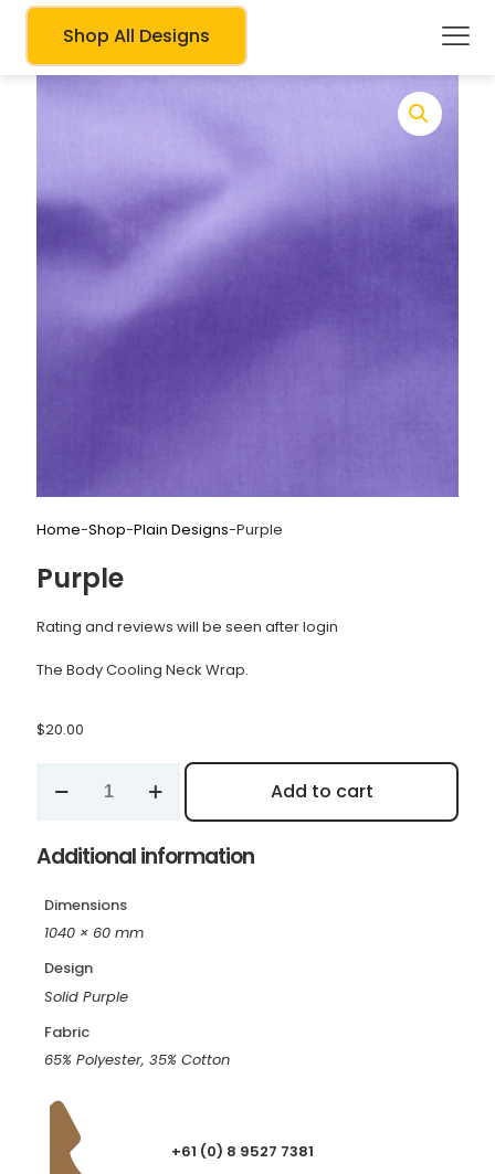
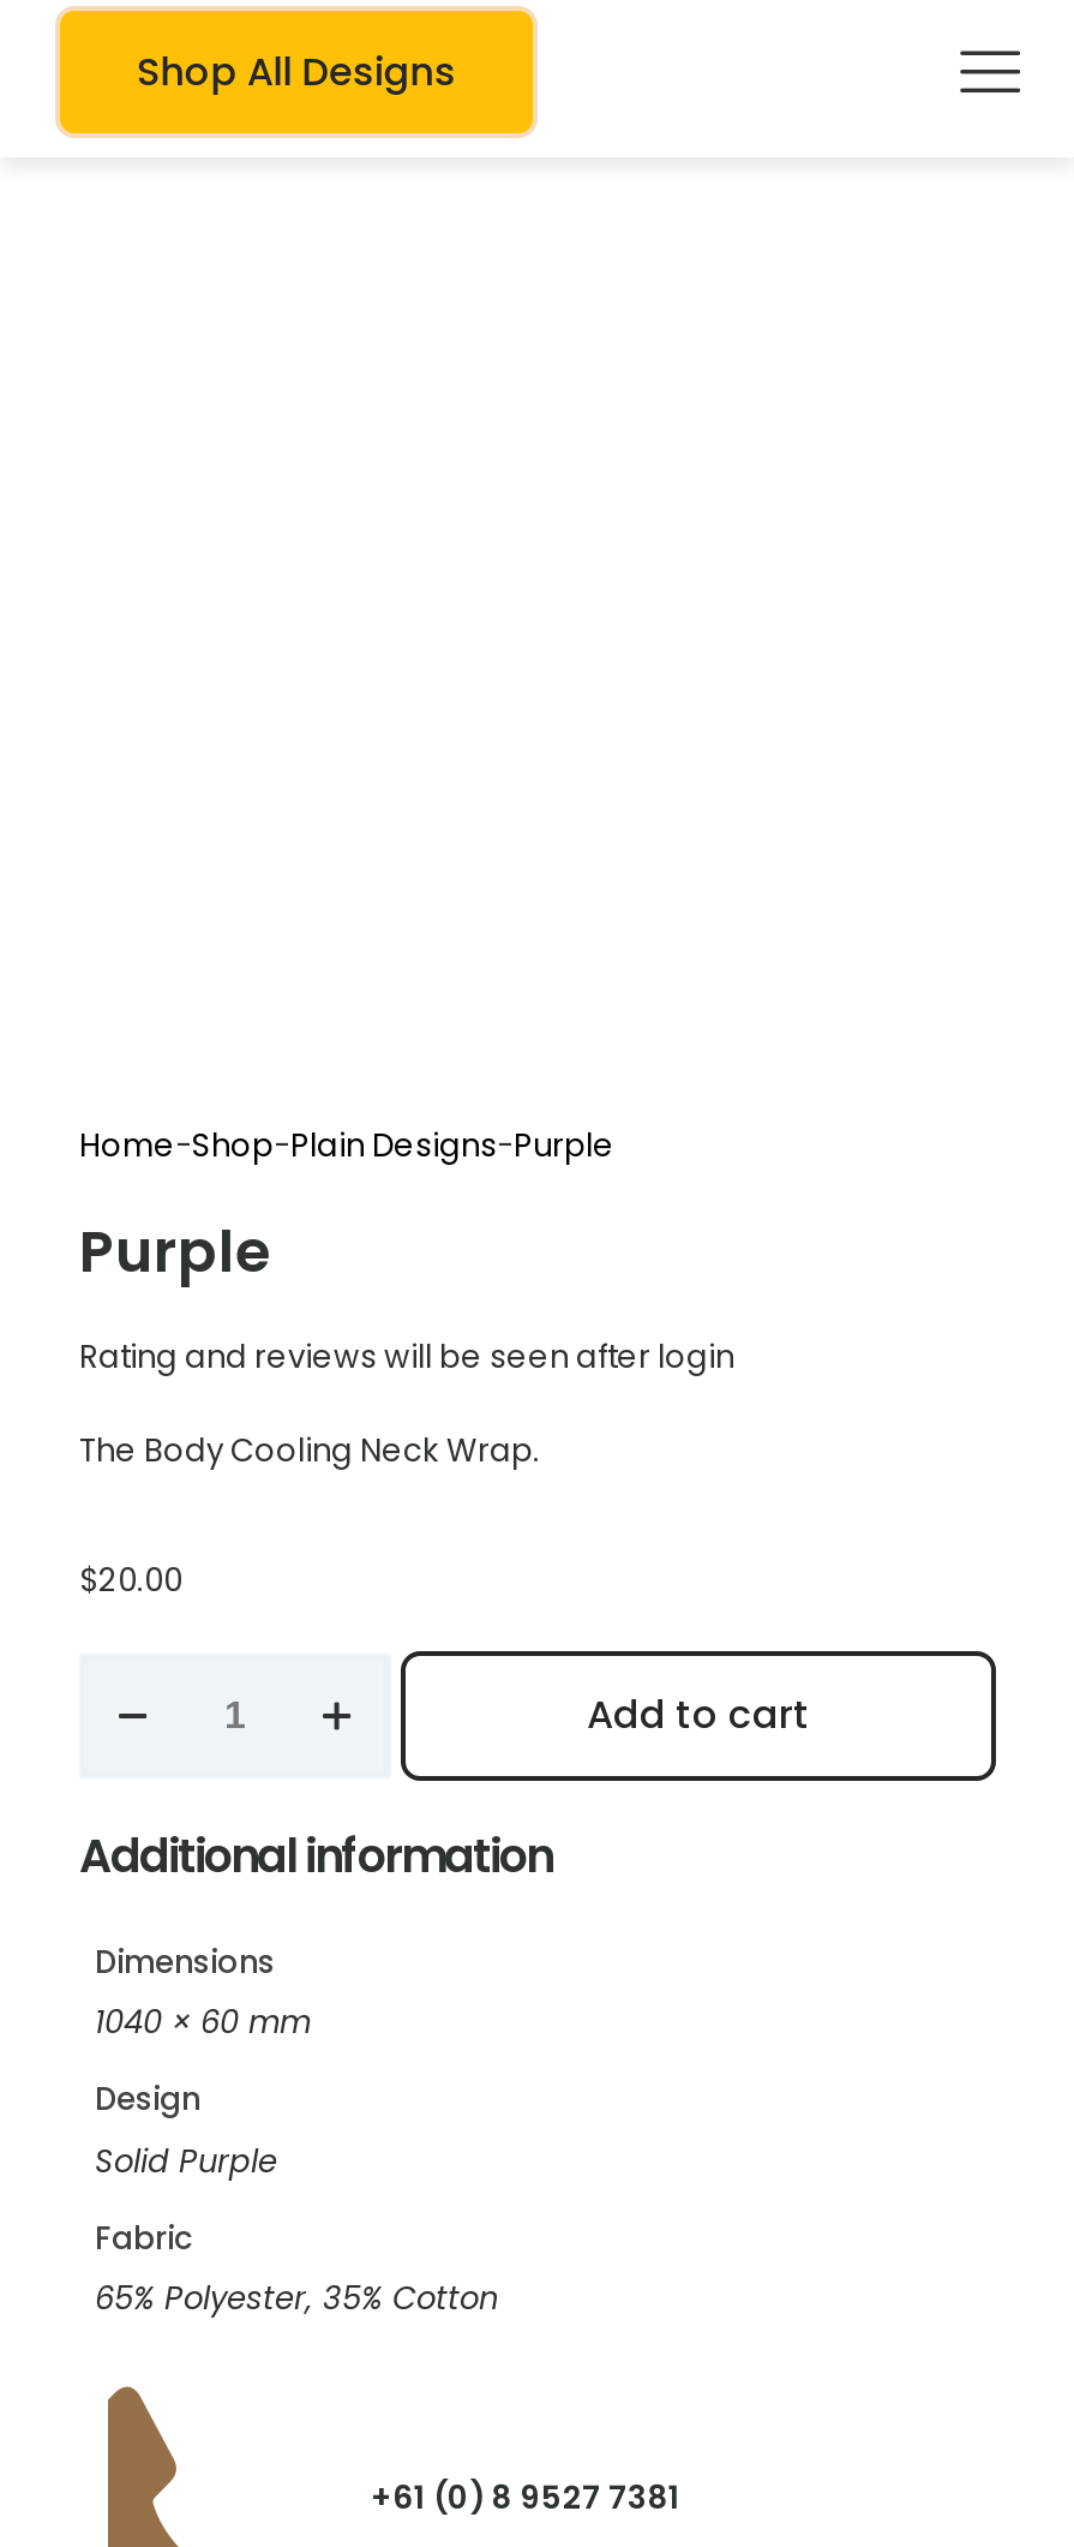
- [image]
